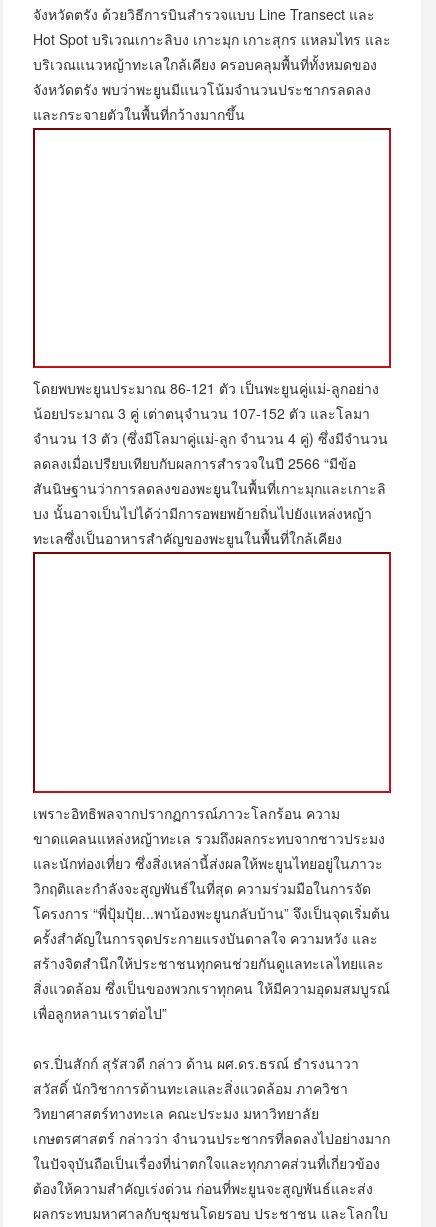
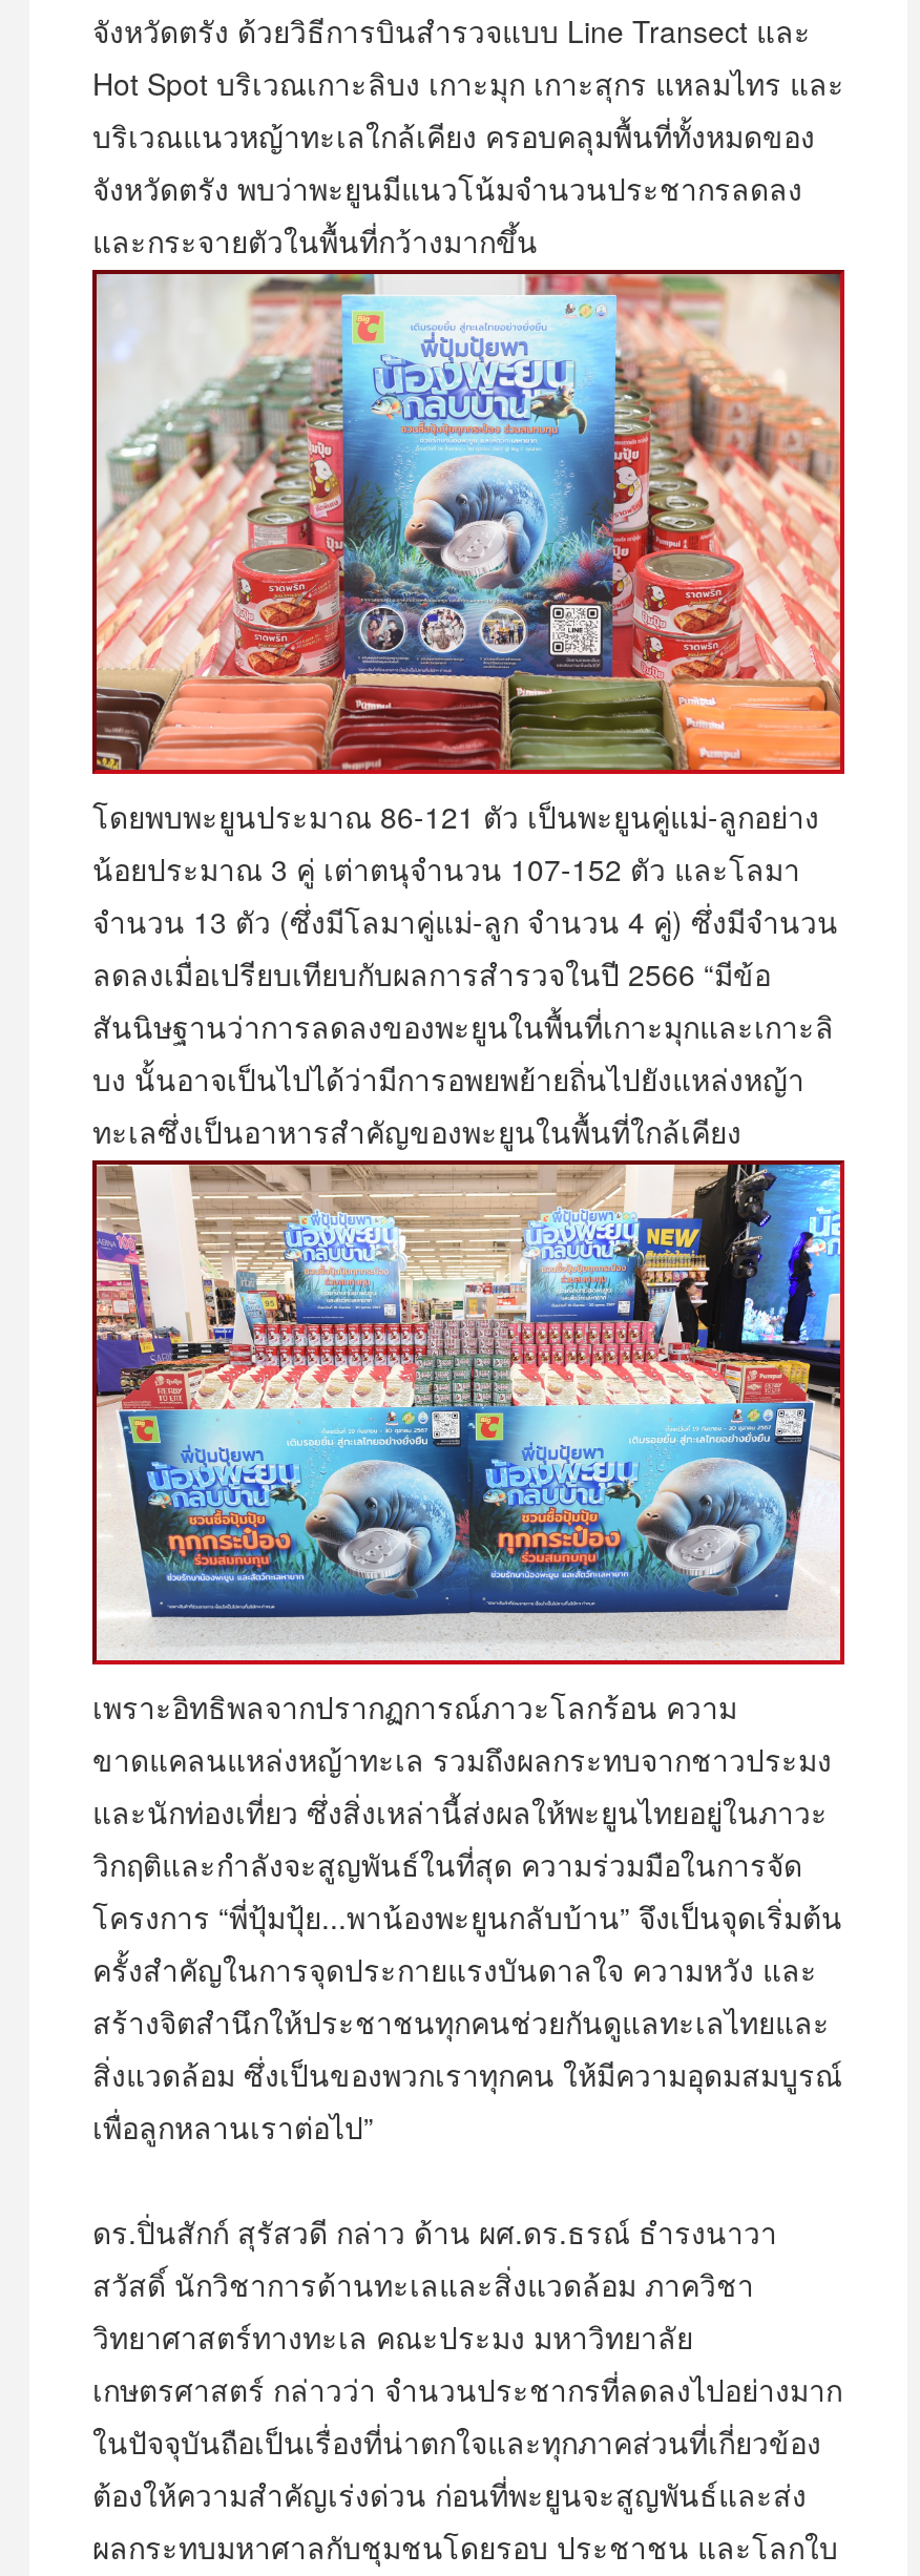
+ [image]

+ [image]
